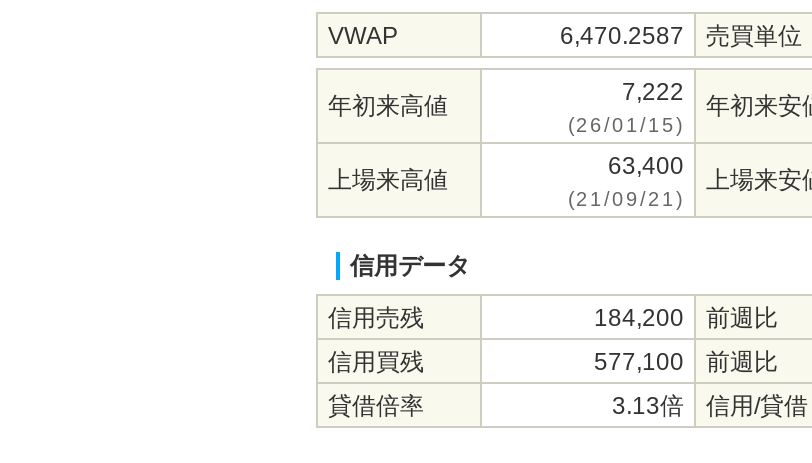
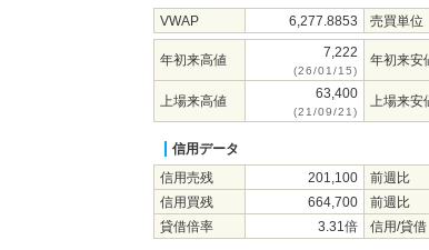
- 6,470.2587 売買単位
+ 6,277.8853 売買単位

- 184,200 前週比
+ 201,100 前週比

- 577,100 前週比
+ 664,700 前週比

- 3.13倍 信用/貸借
+ 3.31倍 信用/貸借
